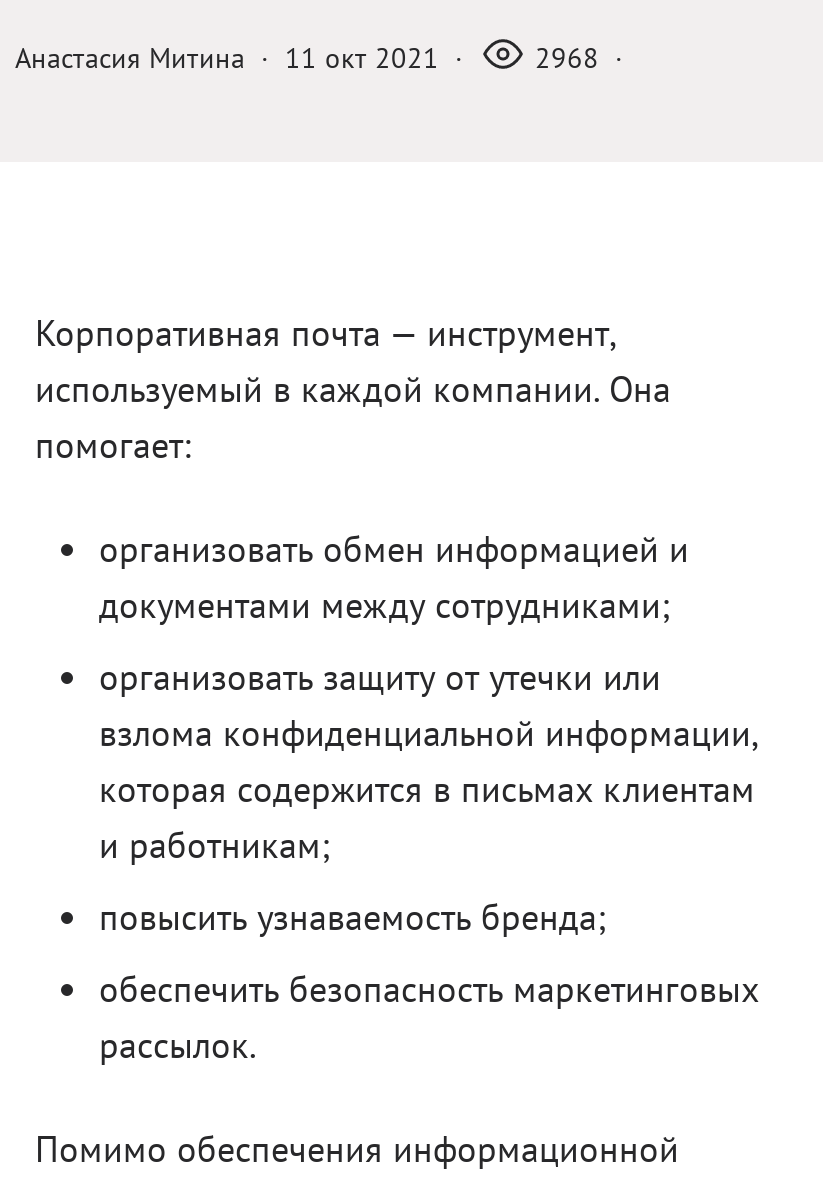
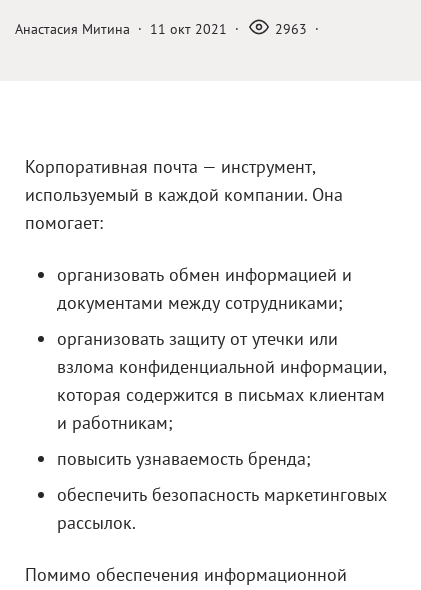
- Анастасия Митина · 11 окт 2021 · 2968 ·
+ Анастасия Митина · 11 окт 2021 · 2963 ·
